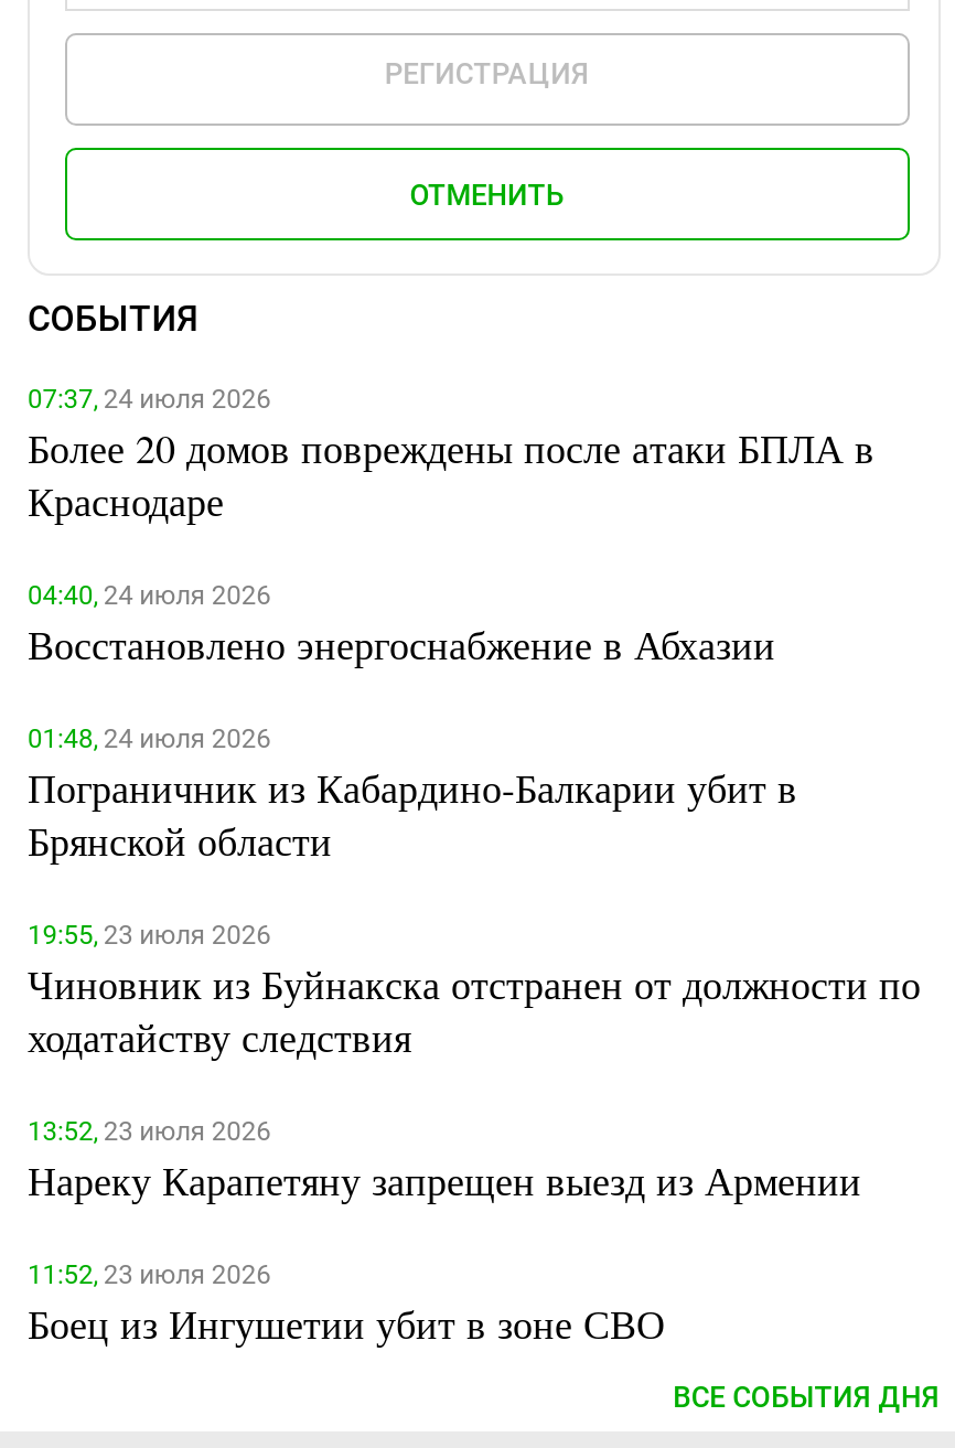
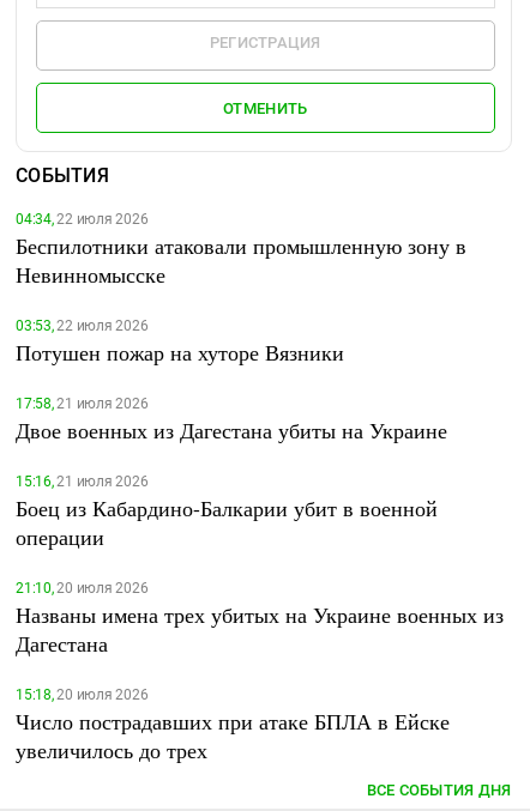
- 07:37, 24 июля 2026
- Более 20 домов повреждены после атаки БПЛА в
- Краснодаре
+ 04:34, 22 июля 2026
+ Беспилотники атаковали промышленную зону в
+ Невинномысске

- 04:40, 24 июля 2026
- Восстановлено энергоснабжение в Абхазии
+ 03:53, 22 июля 2026
+ Потушен пожар на хуторе Вязники

- 01:48, 24 июля 2026
- Пограничник из Кабардино-Балкарии убит в
- Брянской области
+ 17:58, 21 июля 2026
+ Двое военных из Дагестана убиты на Украине

- 19:55, 23 июля 2026
- Чиновник из Буйнакска отстранен от должности по
- ходатайству следствия
+ 15:16, 21 июля 2026
+ Боец из Кабардино-Балкарии убит в военной
+ операции

- 13:52, 23 июля 2026
- Нареку Карапетяну запрещен выезд из Армении
+ 21:10, 20 июля 2026
+ Названы имена трех убитых на Украине военных из
+ Дагестана

- 11:52, 23 июля 2026
- Боец из Ингушетии убит в зоне СВО
+ 15:18, 20 июля 2026
+ Число пострадавших при атаке БПЛА в Ейске
+ увеличилось до трех
